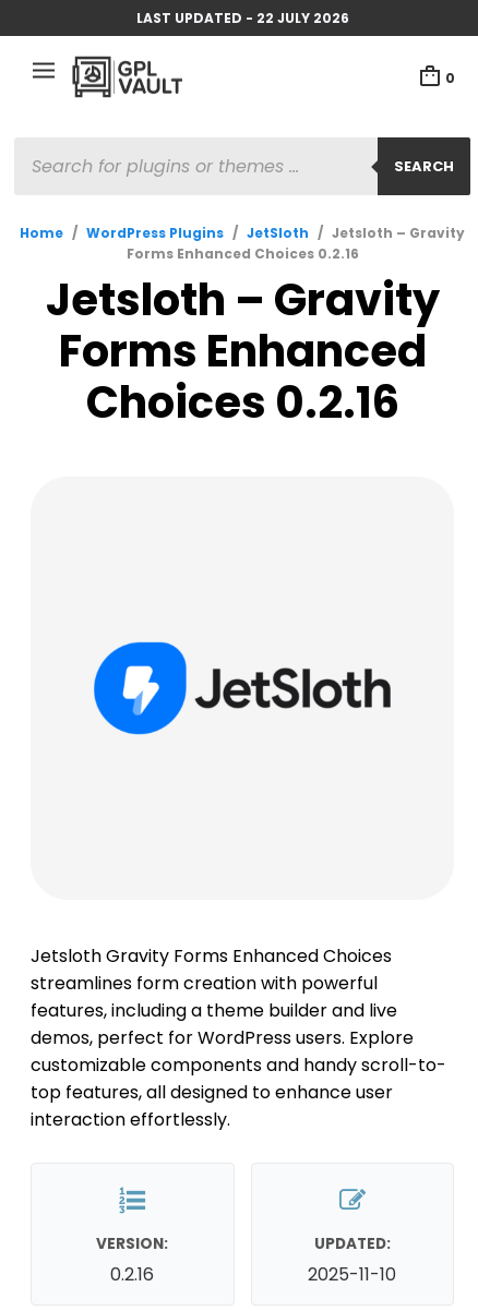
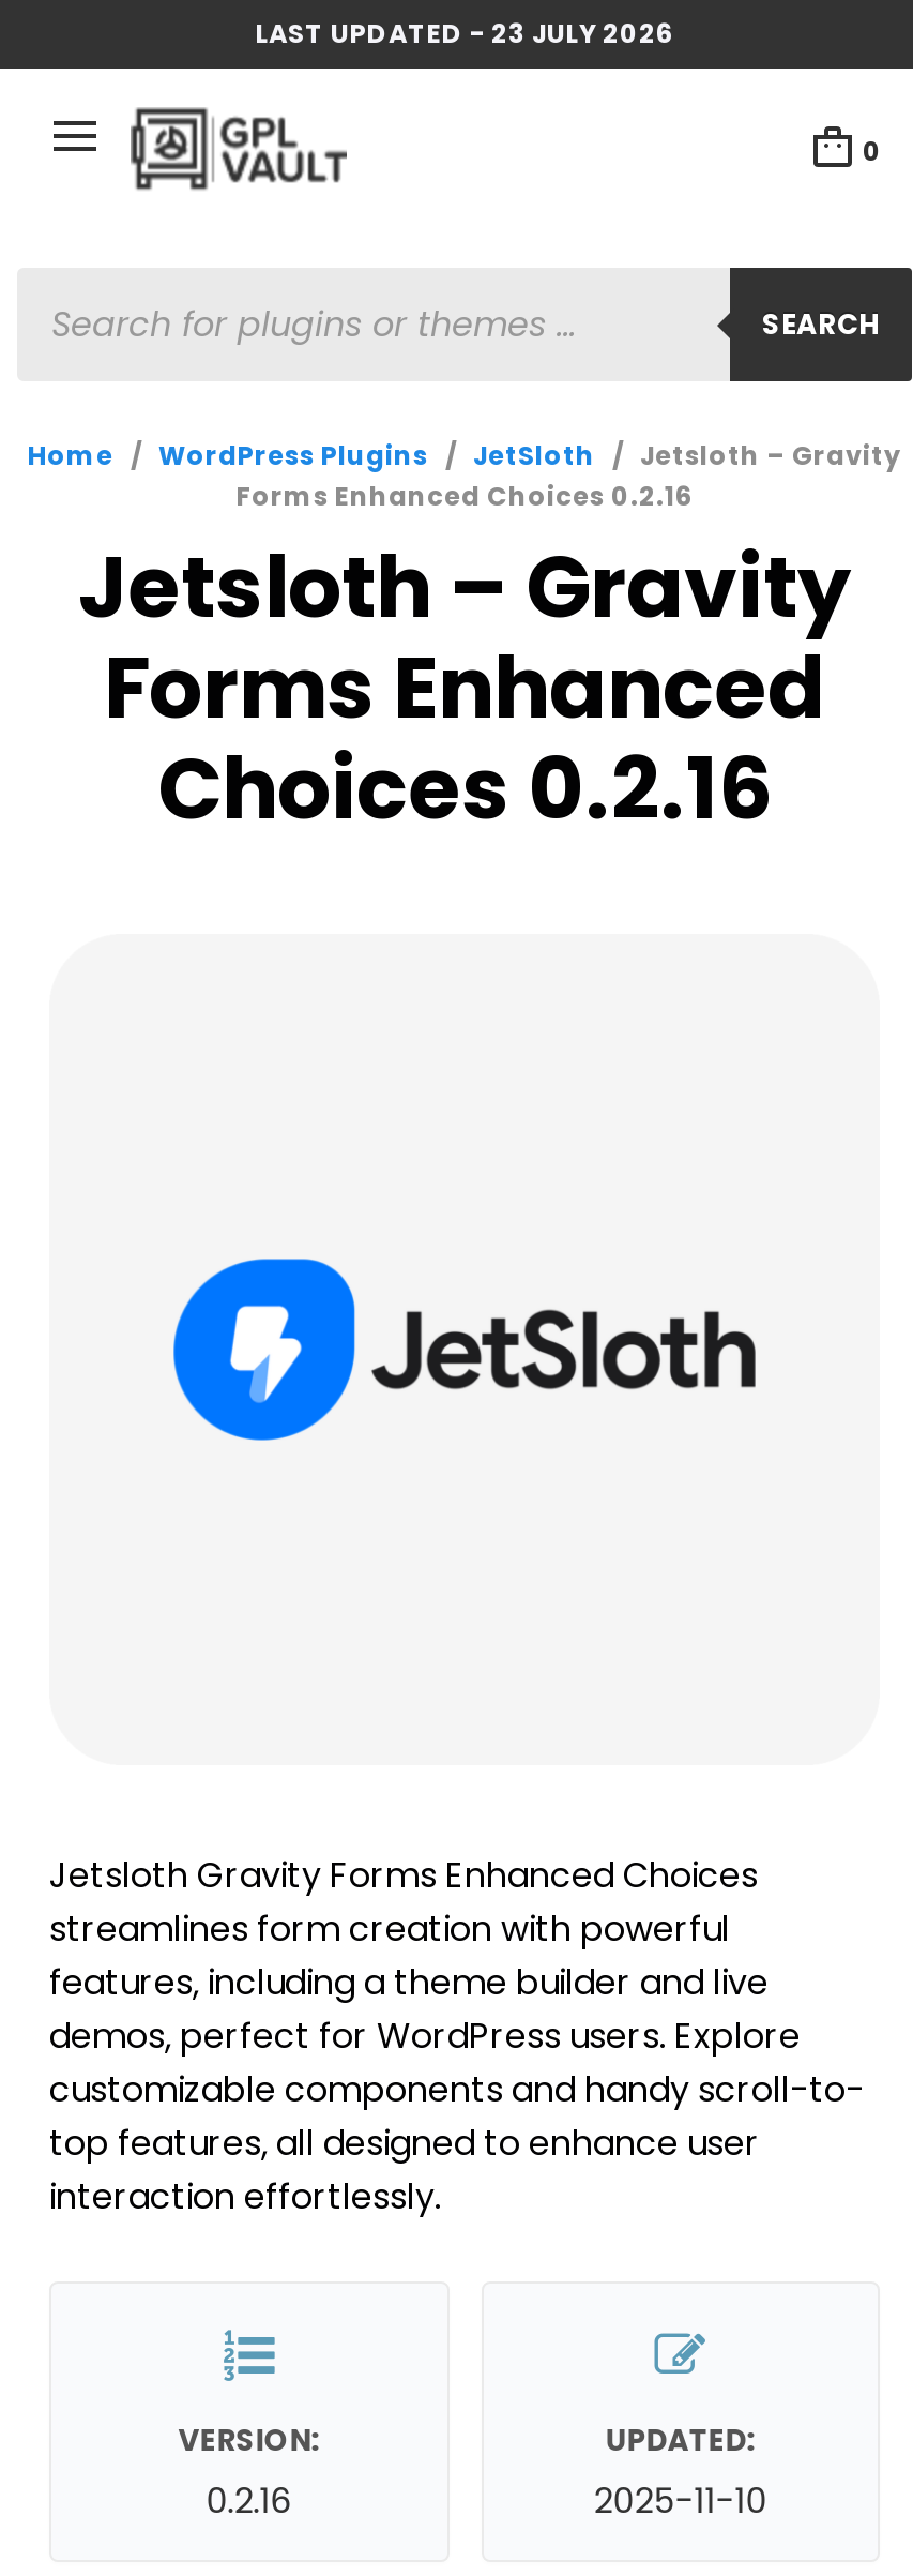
- LAST UPDATED - 22 JULY 2026
+ LAST UPDATED - 23 JULY 2026
